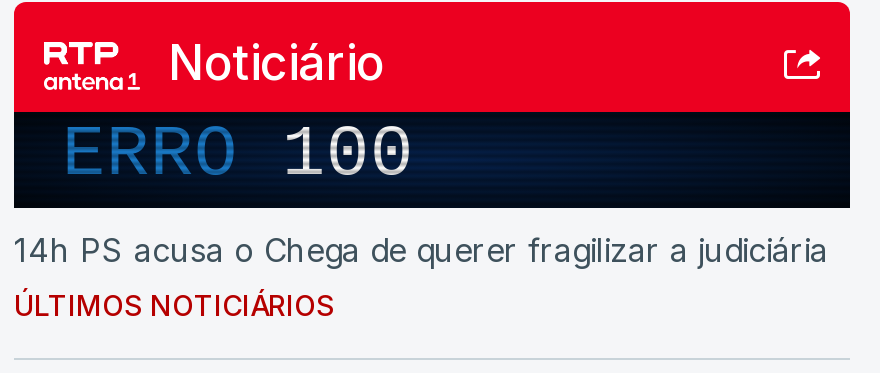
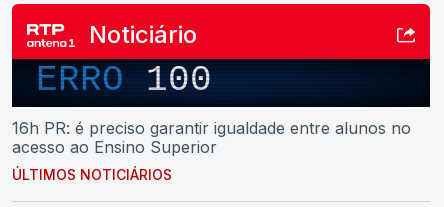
- 14h PS acusa o Chega de querer fragilizar a judiciária
+ 16h PR: é preciso garantir igualdade entre alunos no
+ acesso ao Ensino Superior
